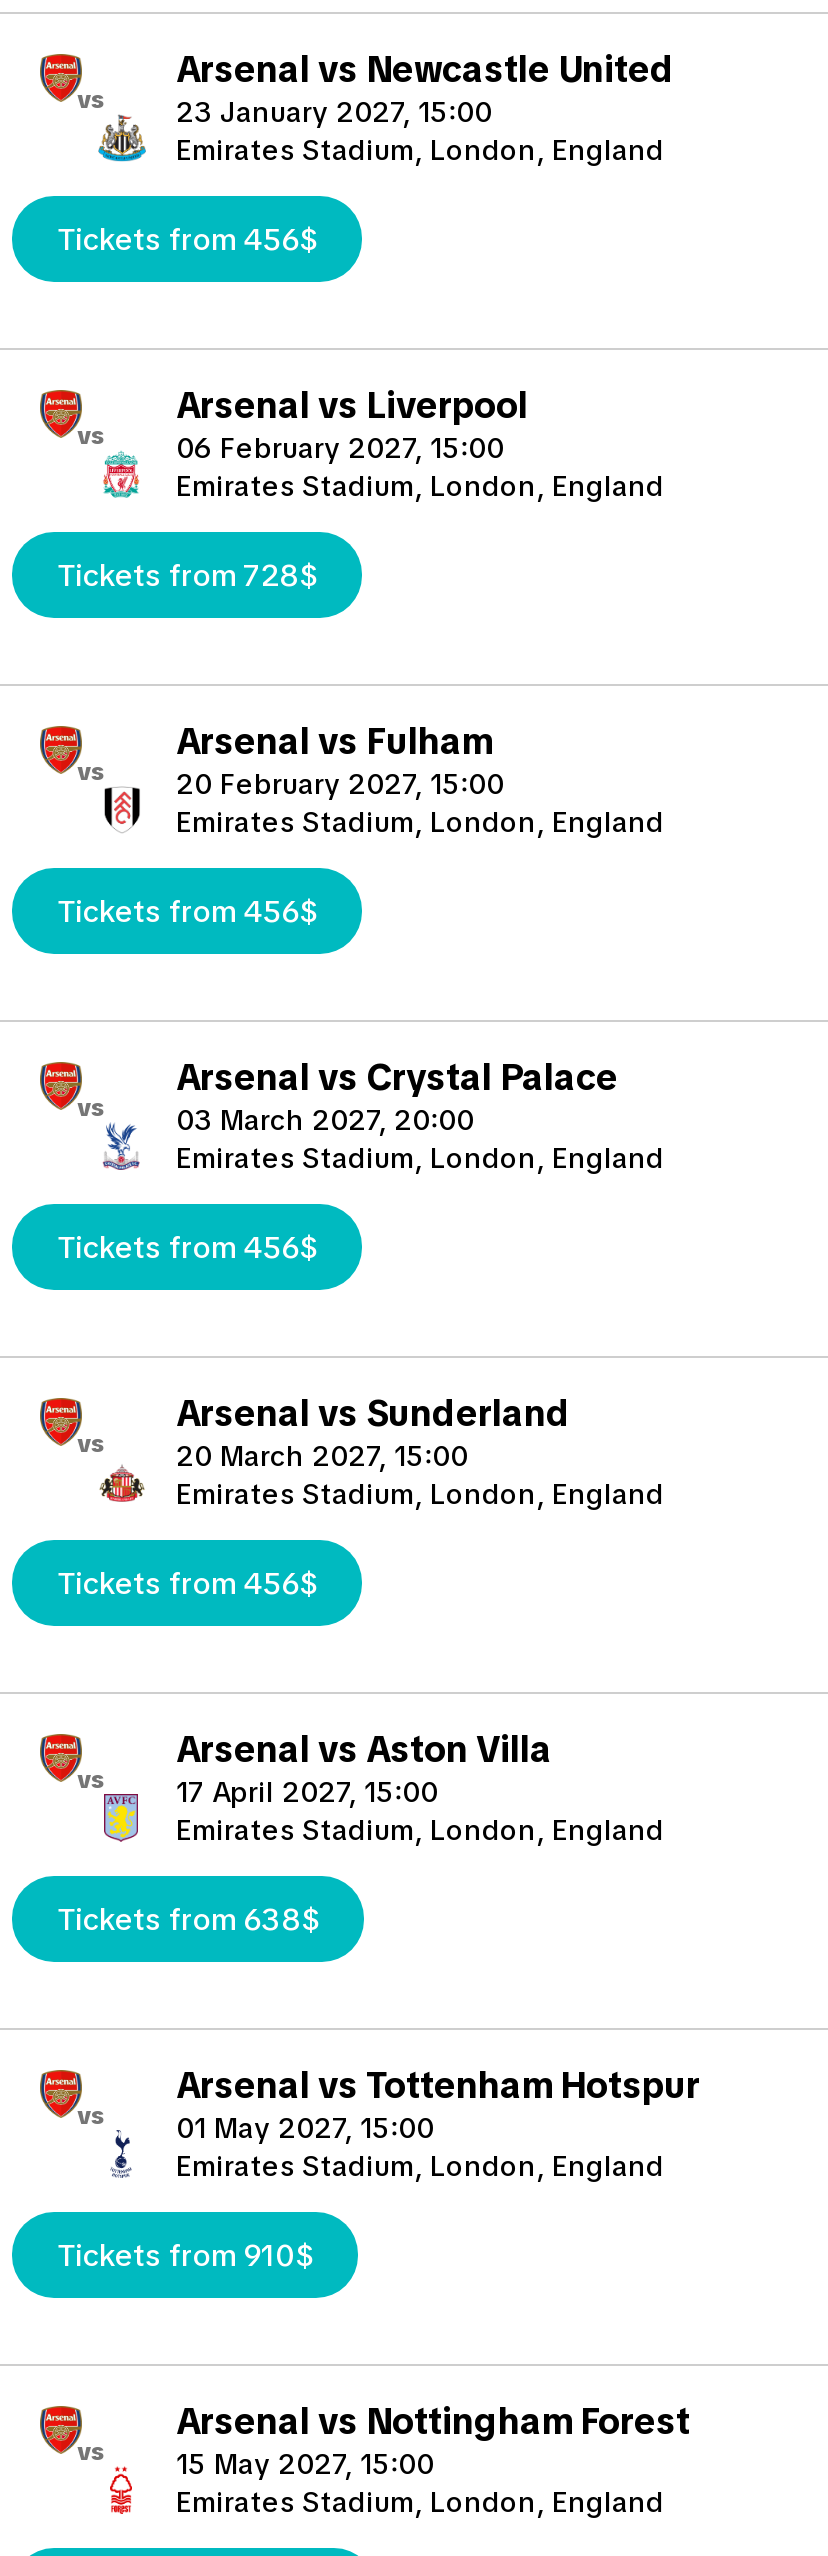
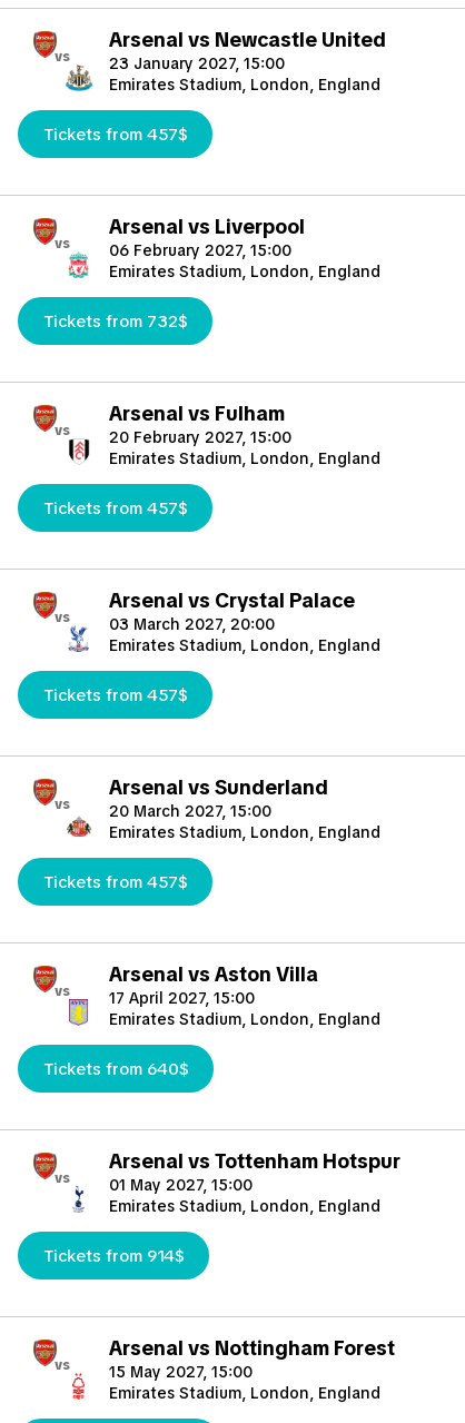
- Tickets from 456$
+ Tickets from 457$

- Tickets from 728$
+ Tickets from 732$

- Tickets from 456$
+ Tickets from 457$

- Tickets from 456$
+ Tickets from 457$

- Tickets from 456$
+ Tickets from 457$

- Tickets from 638$
+ Tickets from 640$

- Tickets from 910$
+ Tickets from 914$
